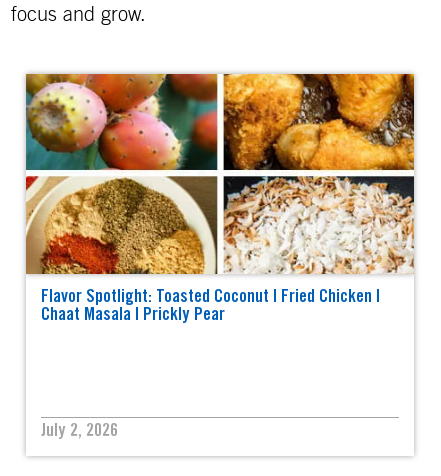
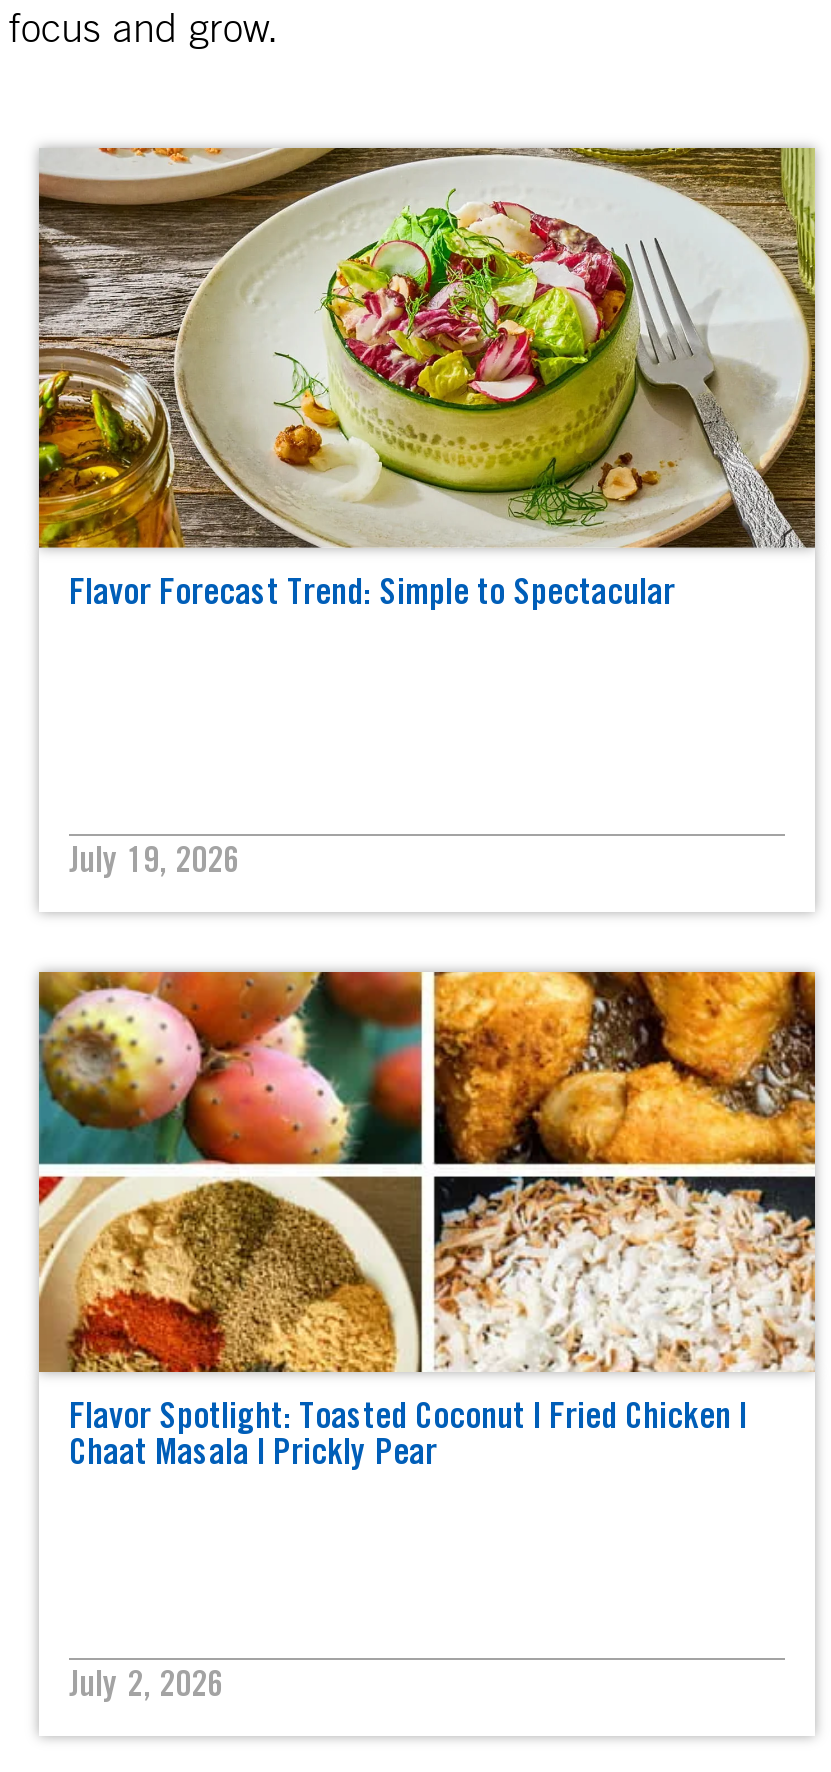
+ [image]
+ Flavor Forecast Trend: Simple to Spectacular

+ July 19, 2026
